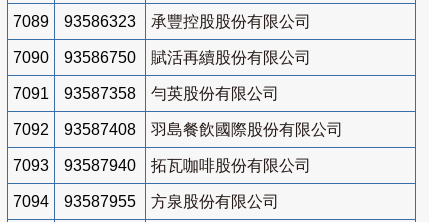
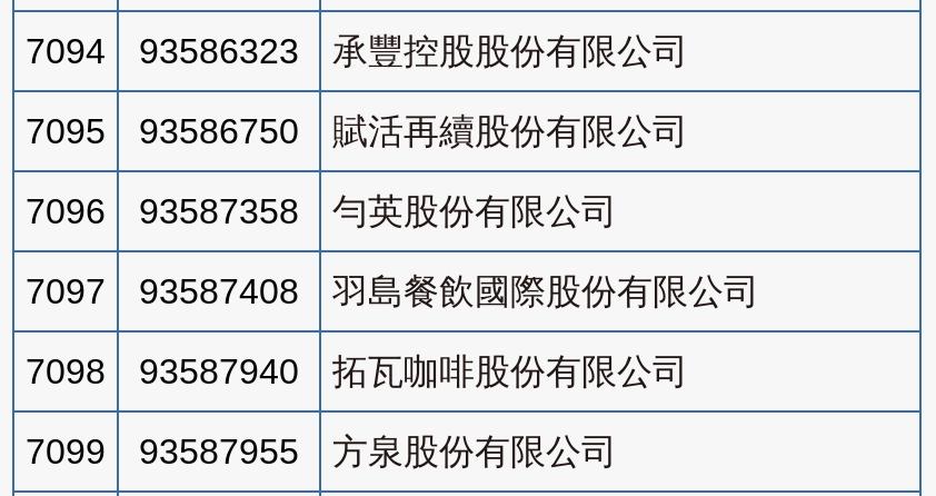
- 7089 93586323 承豐控股股份有限公司
+ 7094 93586323 承豐控股股份有限公司

- 7090 93586750 賦活再續股份有限公司
+ 7095 93586750 賦活再續股份有限公司

- 7091 93587358 勻英股份有限公司
+ 7096 93587358 勻英股份有限公司

- 7092 93587408 羽島餐飲國際股份有限公司
+ 7097 93587408 羽島餐飲國際股份有限公司

- 7093 93587940 拓瓦咖啡股份有限公司
+ 7098 93587940 拓瓦咖啡股份有限公司

- 7094 93587955 方泉股份有限公司
+ 7099 93587955 方泉股份有限公司
